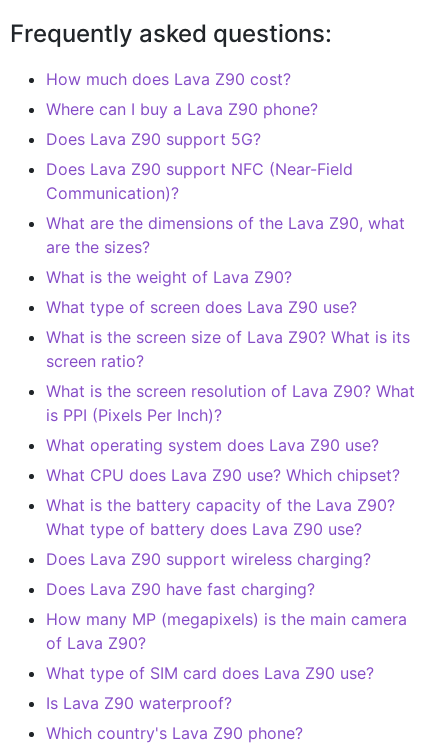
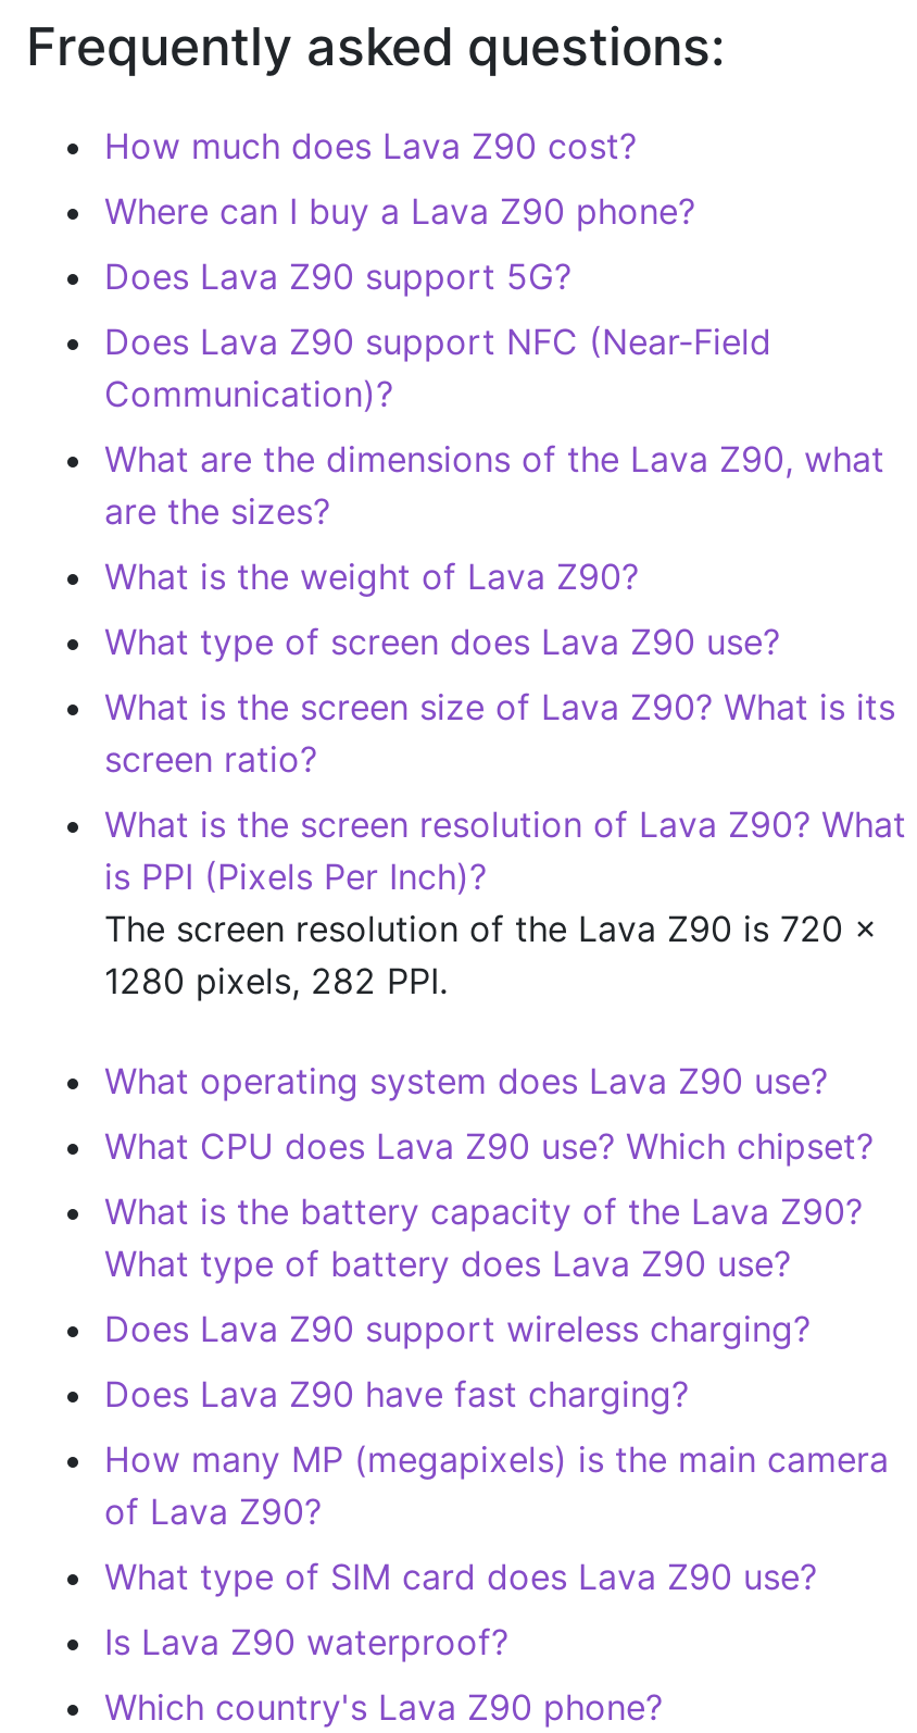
+ The screen resolution of the Lava Z90 is 720 x
+ 1280 pixels, 282 PPI.
